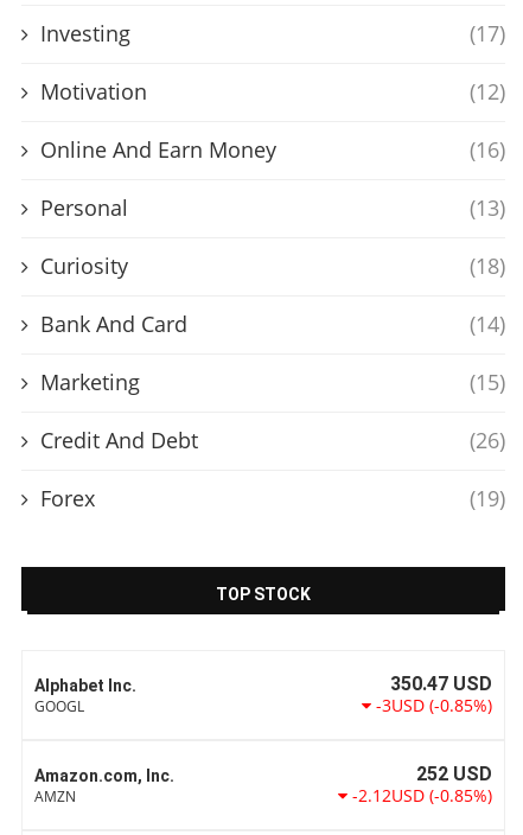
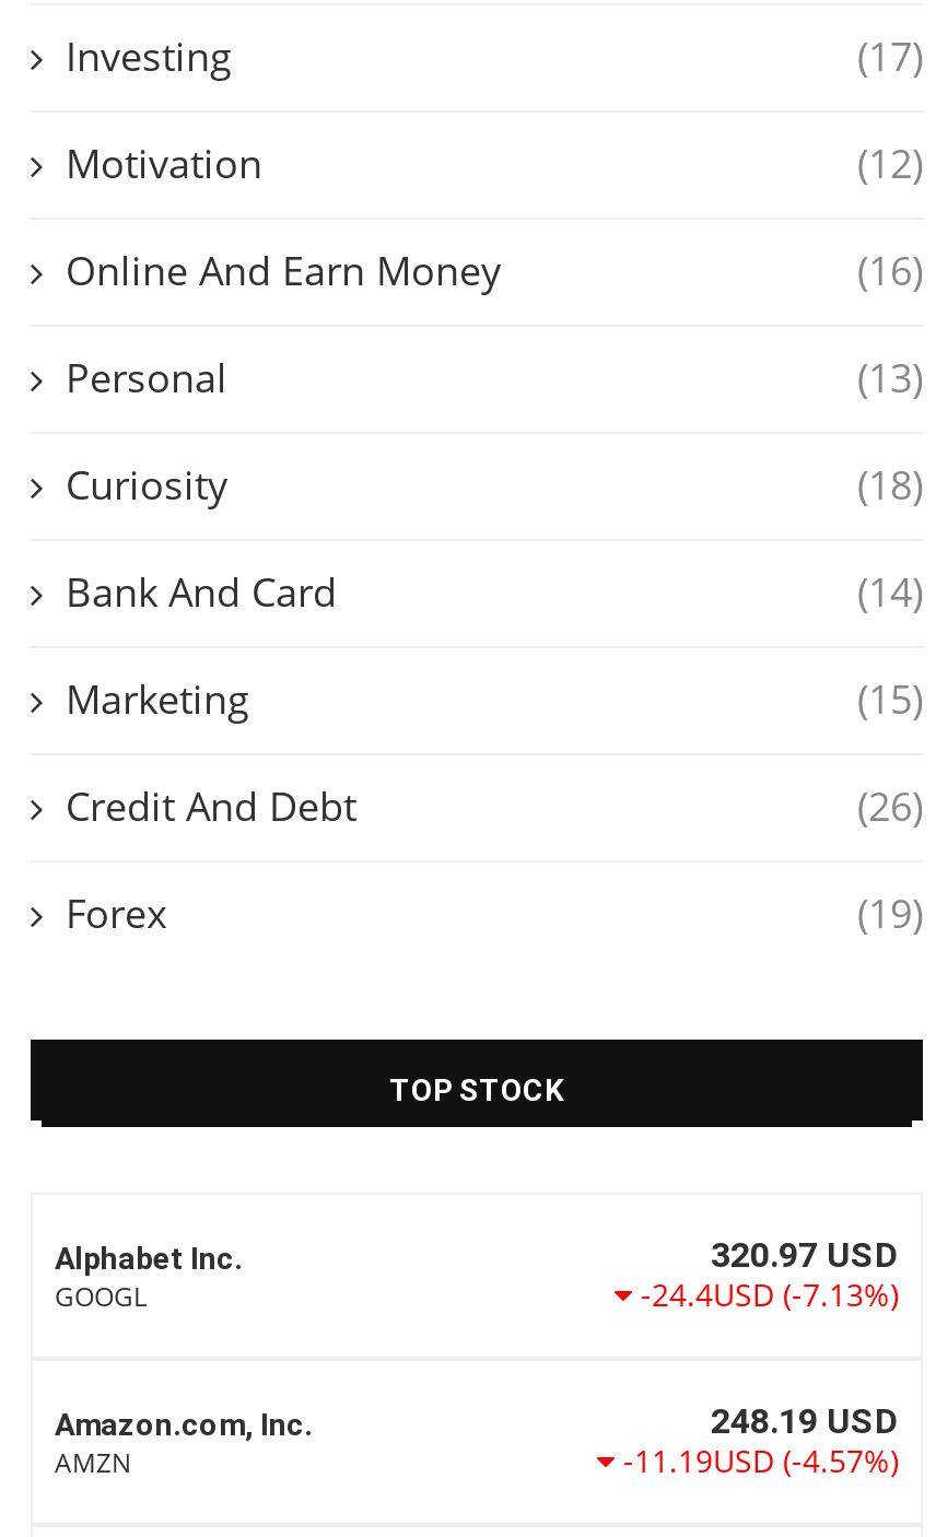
- 350.47 USD
- -3USD (-0.85%)
+ 320.97 USD
+ -24.4USD (-7.13%)

- 252 USD
- -2.12USD (-0.85%)
+ 248.19 USD
+ -11.19USD (-4.57%)
